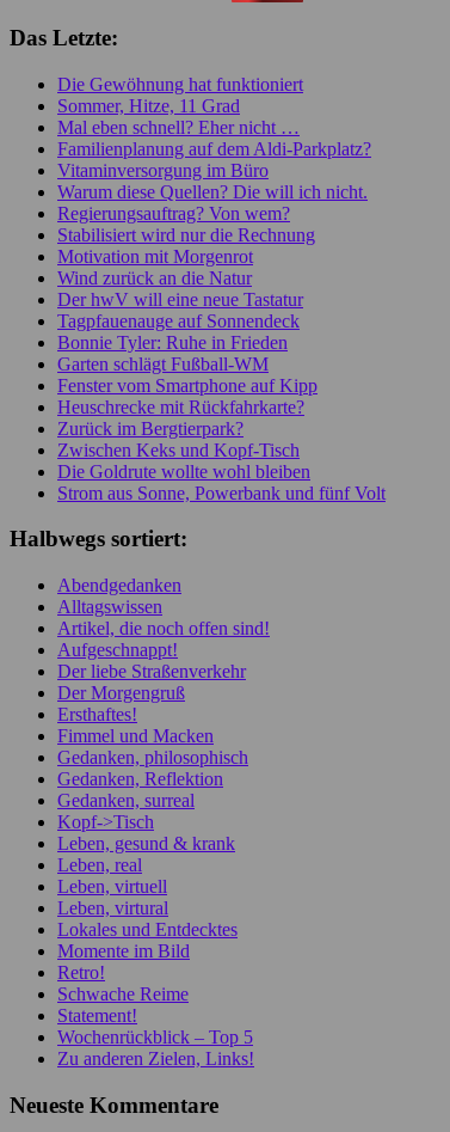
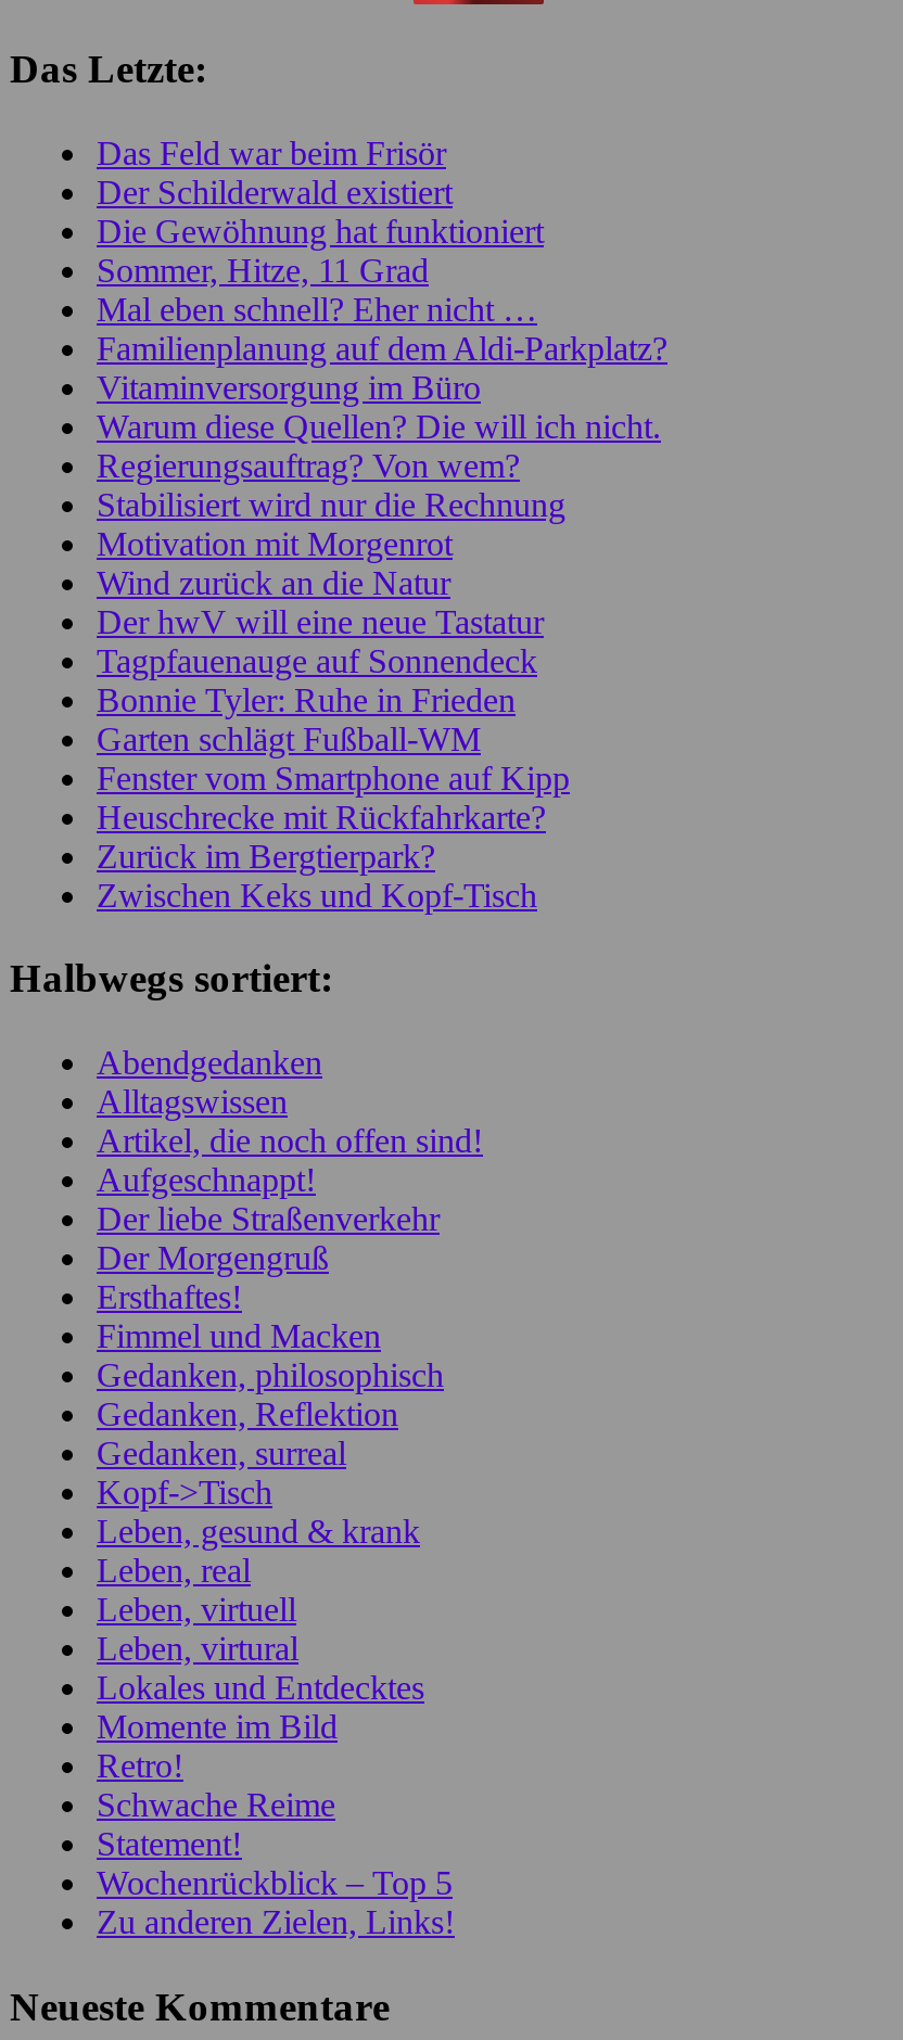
+ Das Feld war beim Frisör
+ Der Schilderwald existiert

moved down: Die Gewöhnung hat funktioniert | Sommer, Hitze, 11 Grad | Mal eben schnell? Eher nicht … | ... | Zurück im Bergtierpark? | Zwischen Keks und Kopf-Tisch

- Die Goldrute wollte wohl bleiben
- Strom aus Sonne, Powerbank und fünf Volt
